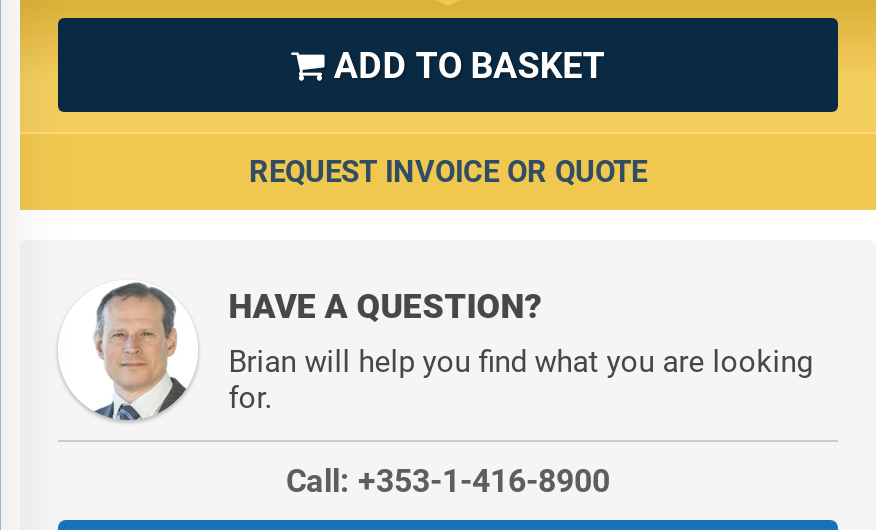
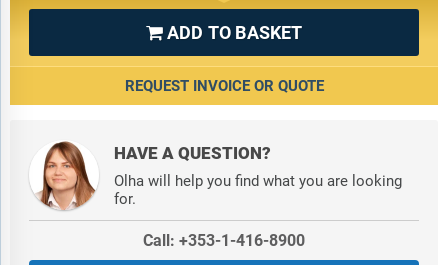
- [image]
- Brian will help you find what you are looking
+ [image]
+ Olha will help you find what you are looking
